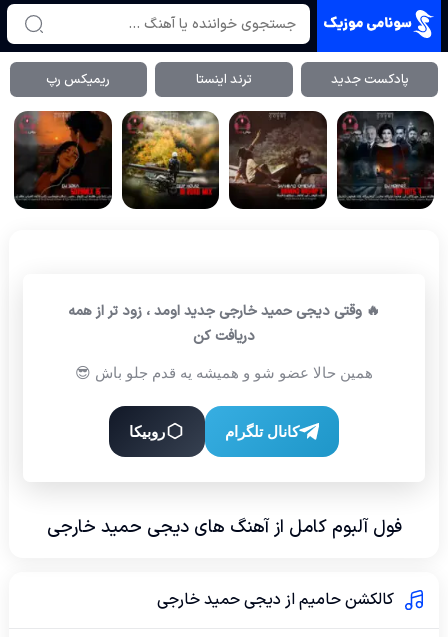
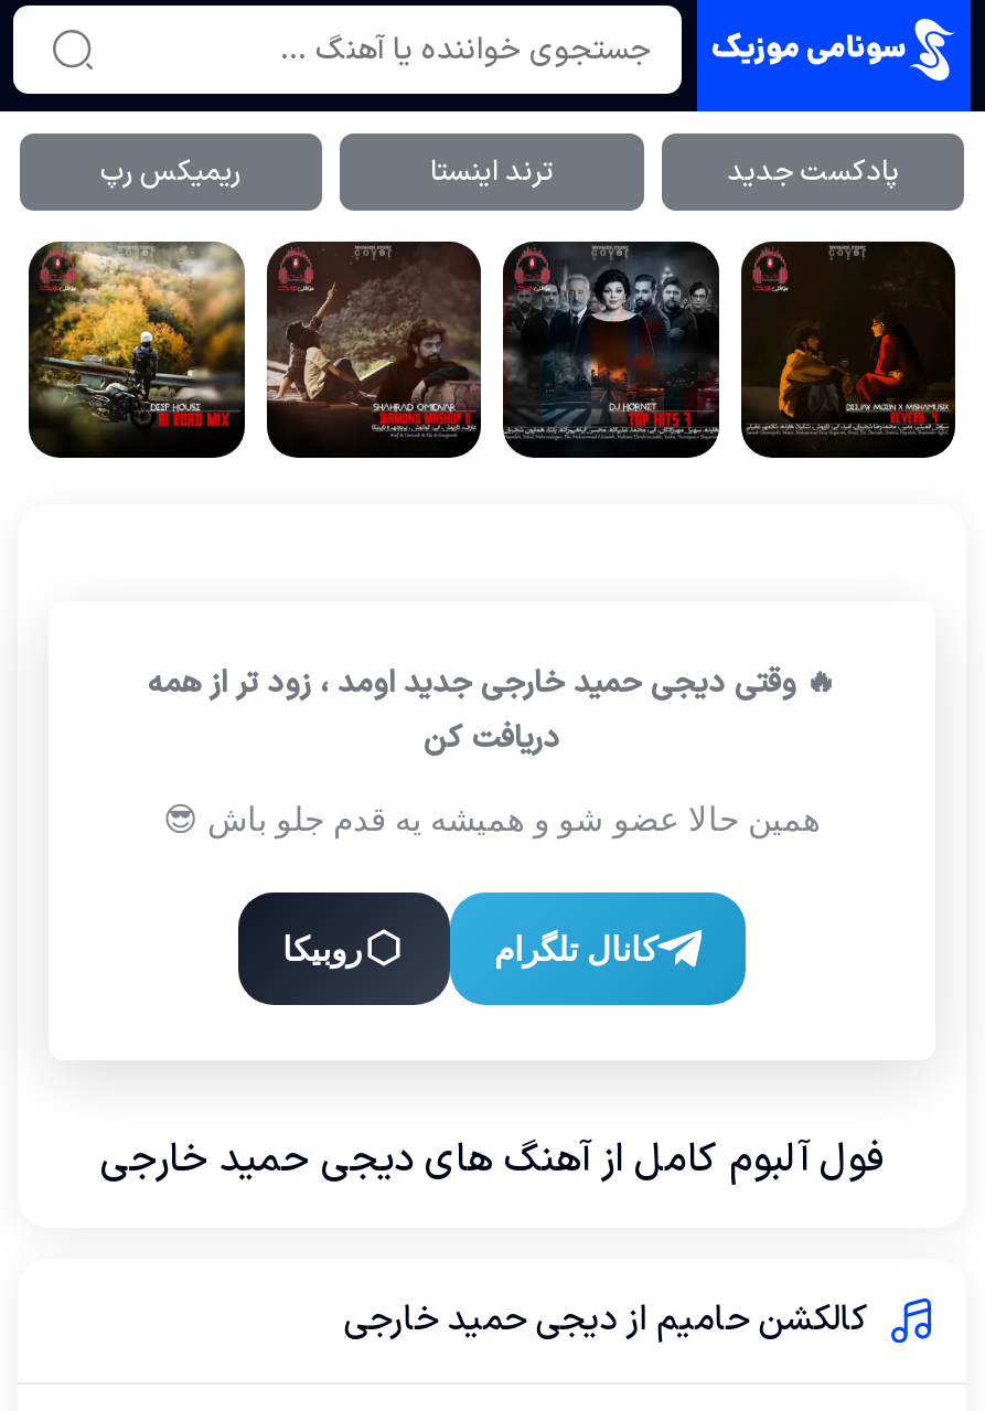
- [image]
+ [image]

- [image]
+ [image]

- [image]
+ [image]

- [image]
+ [image]
